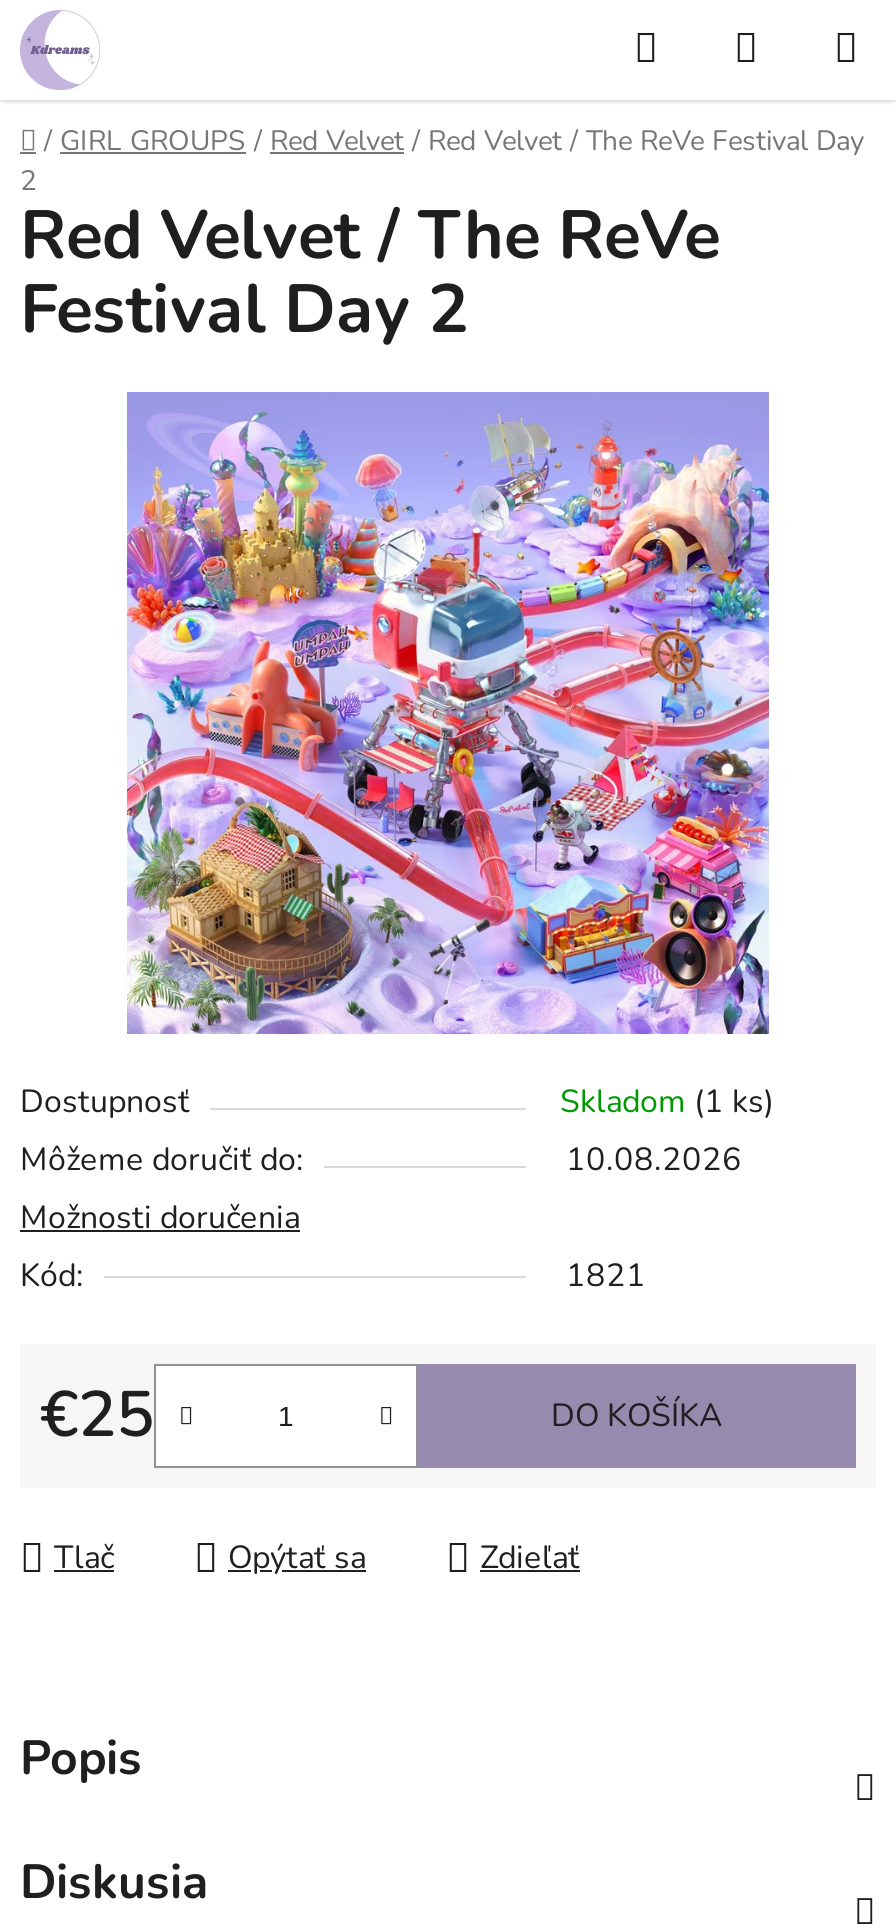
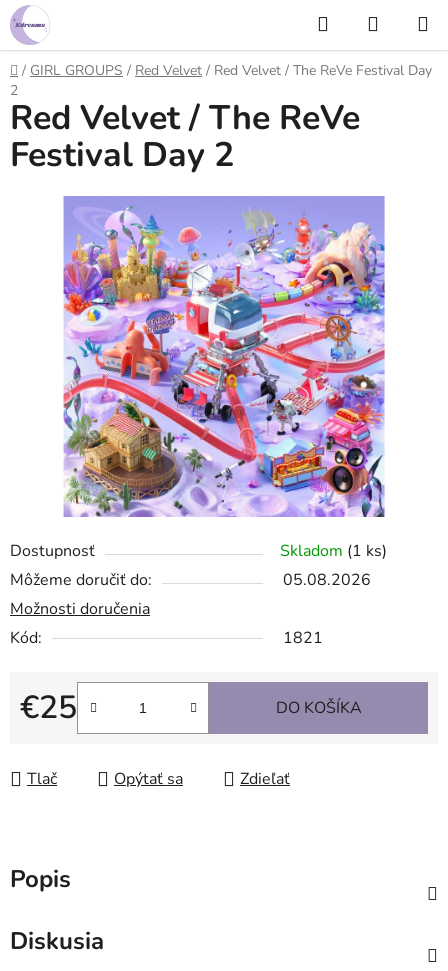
- 10.08.2026
+ 05.08.2026
